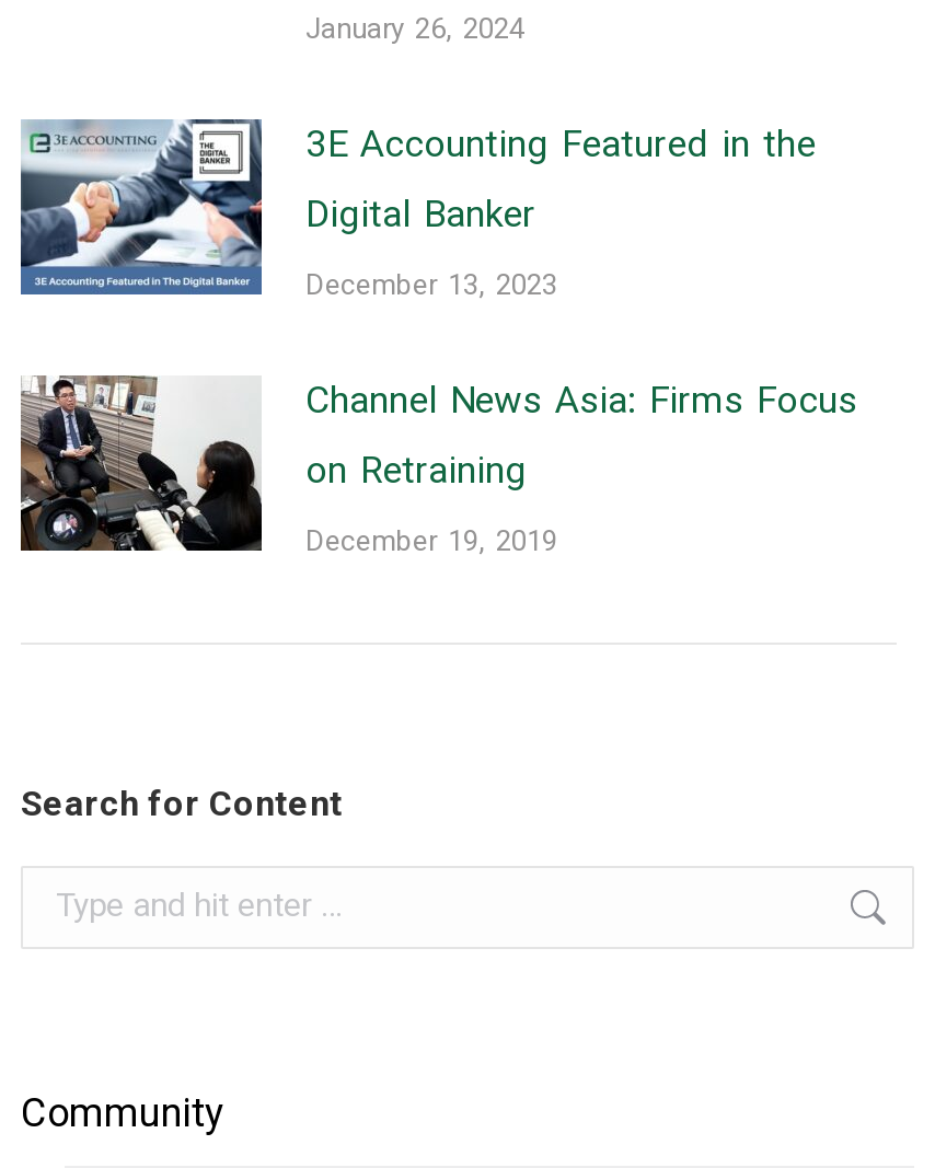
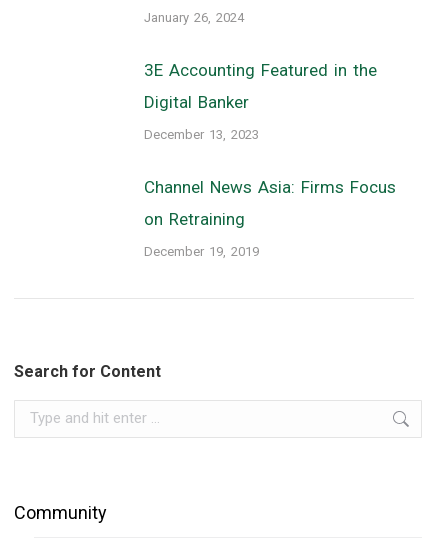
- [image]

- [image]
